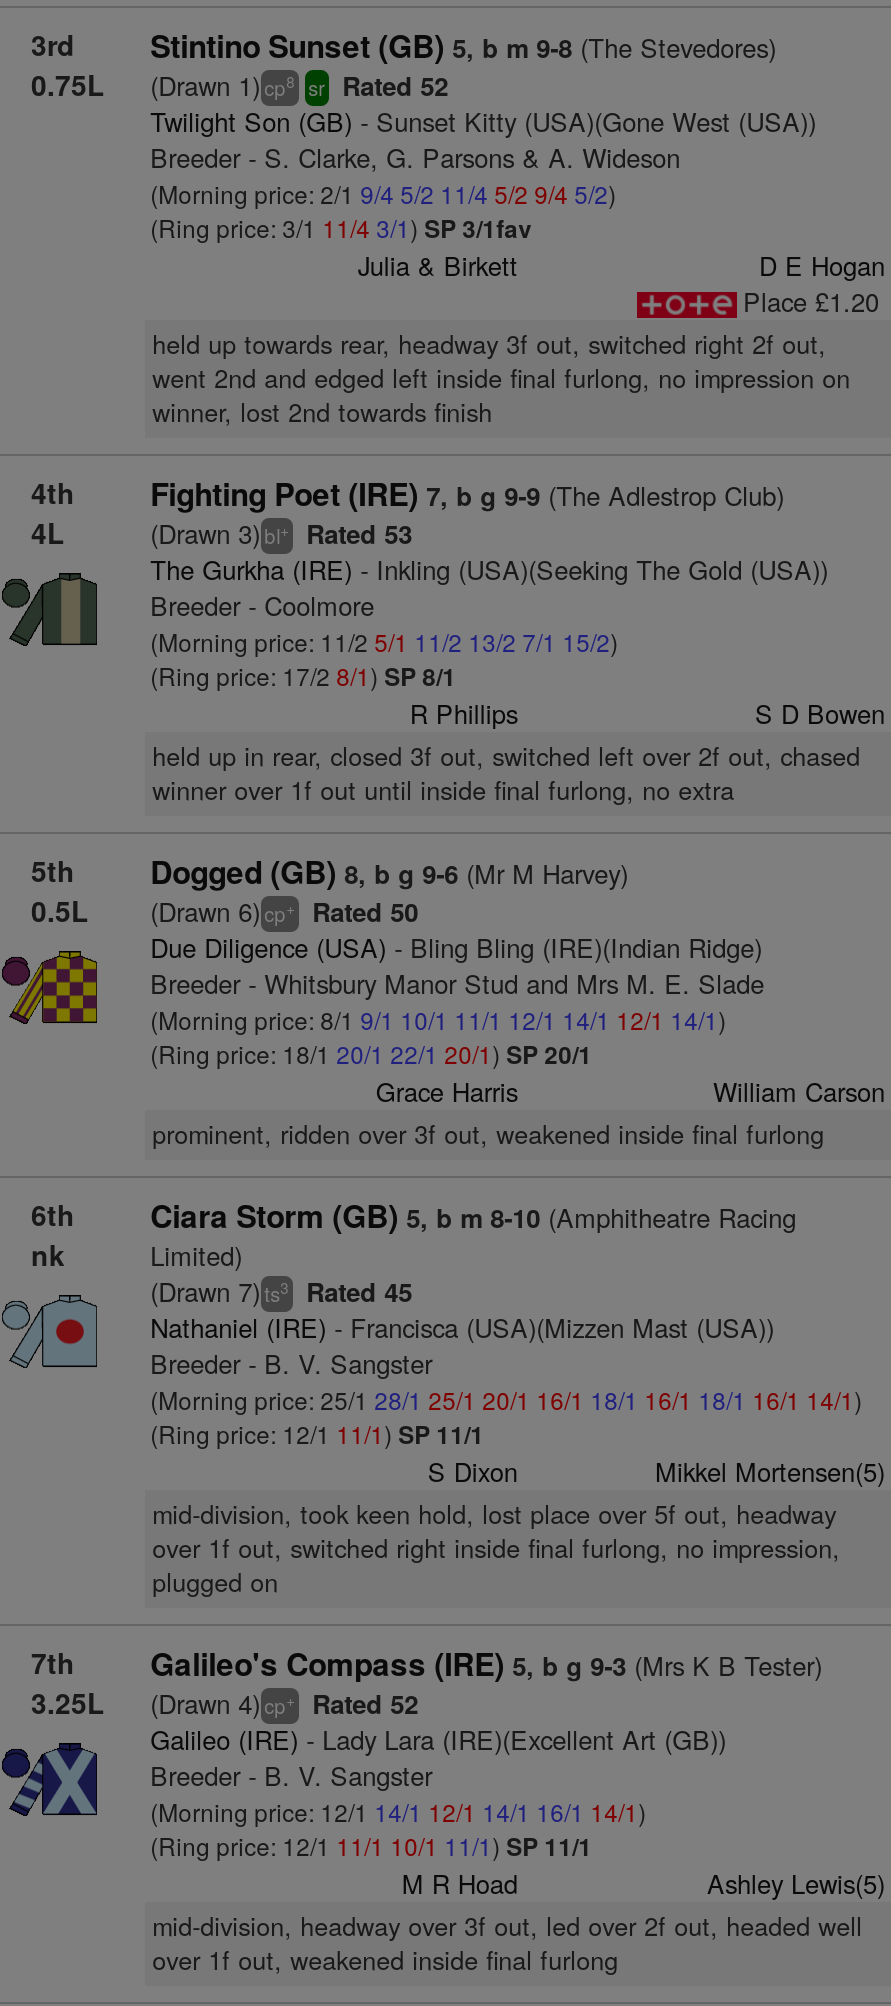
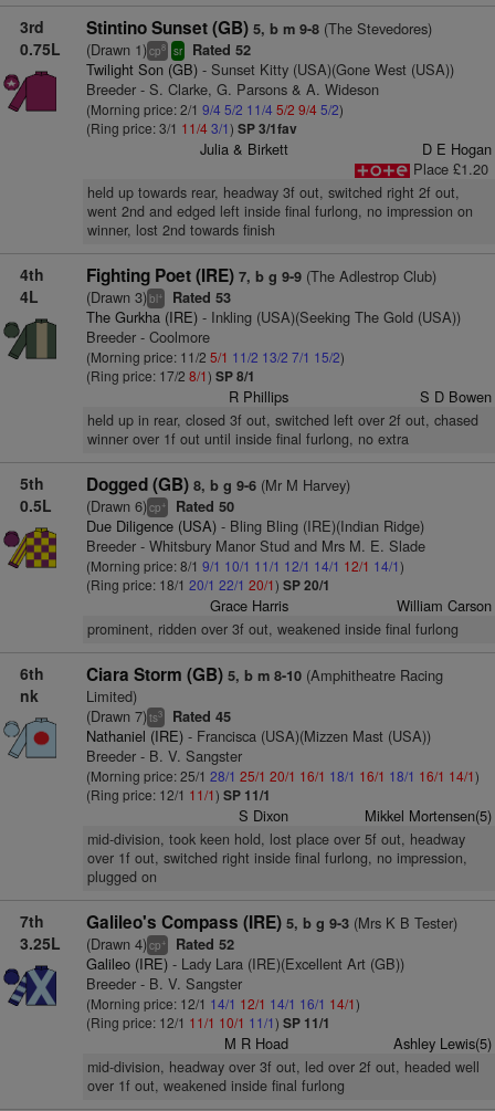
+ [image]
